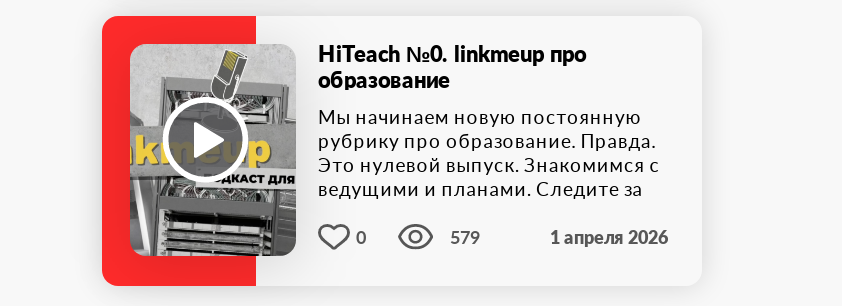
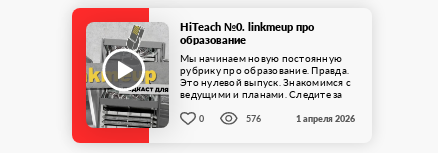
- 579
+ 576
